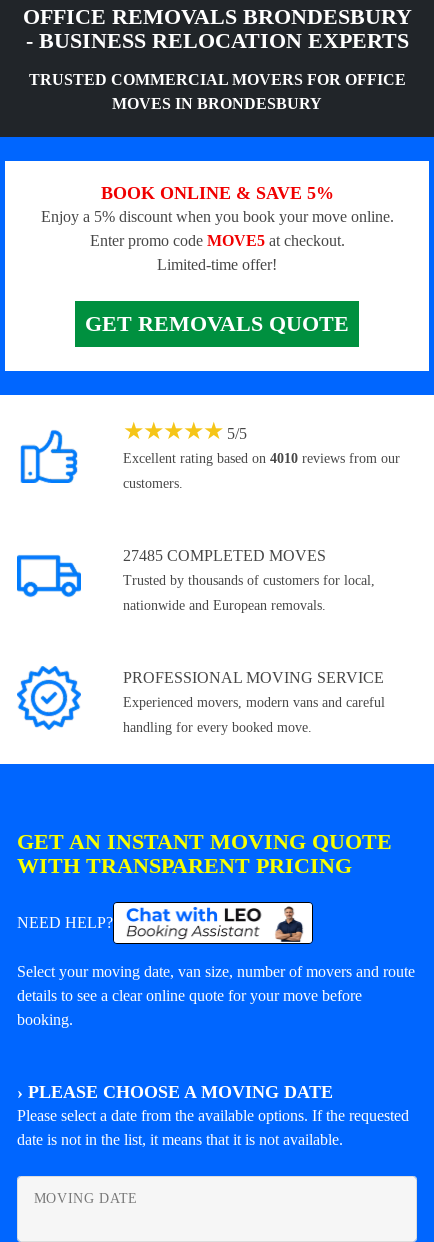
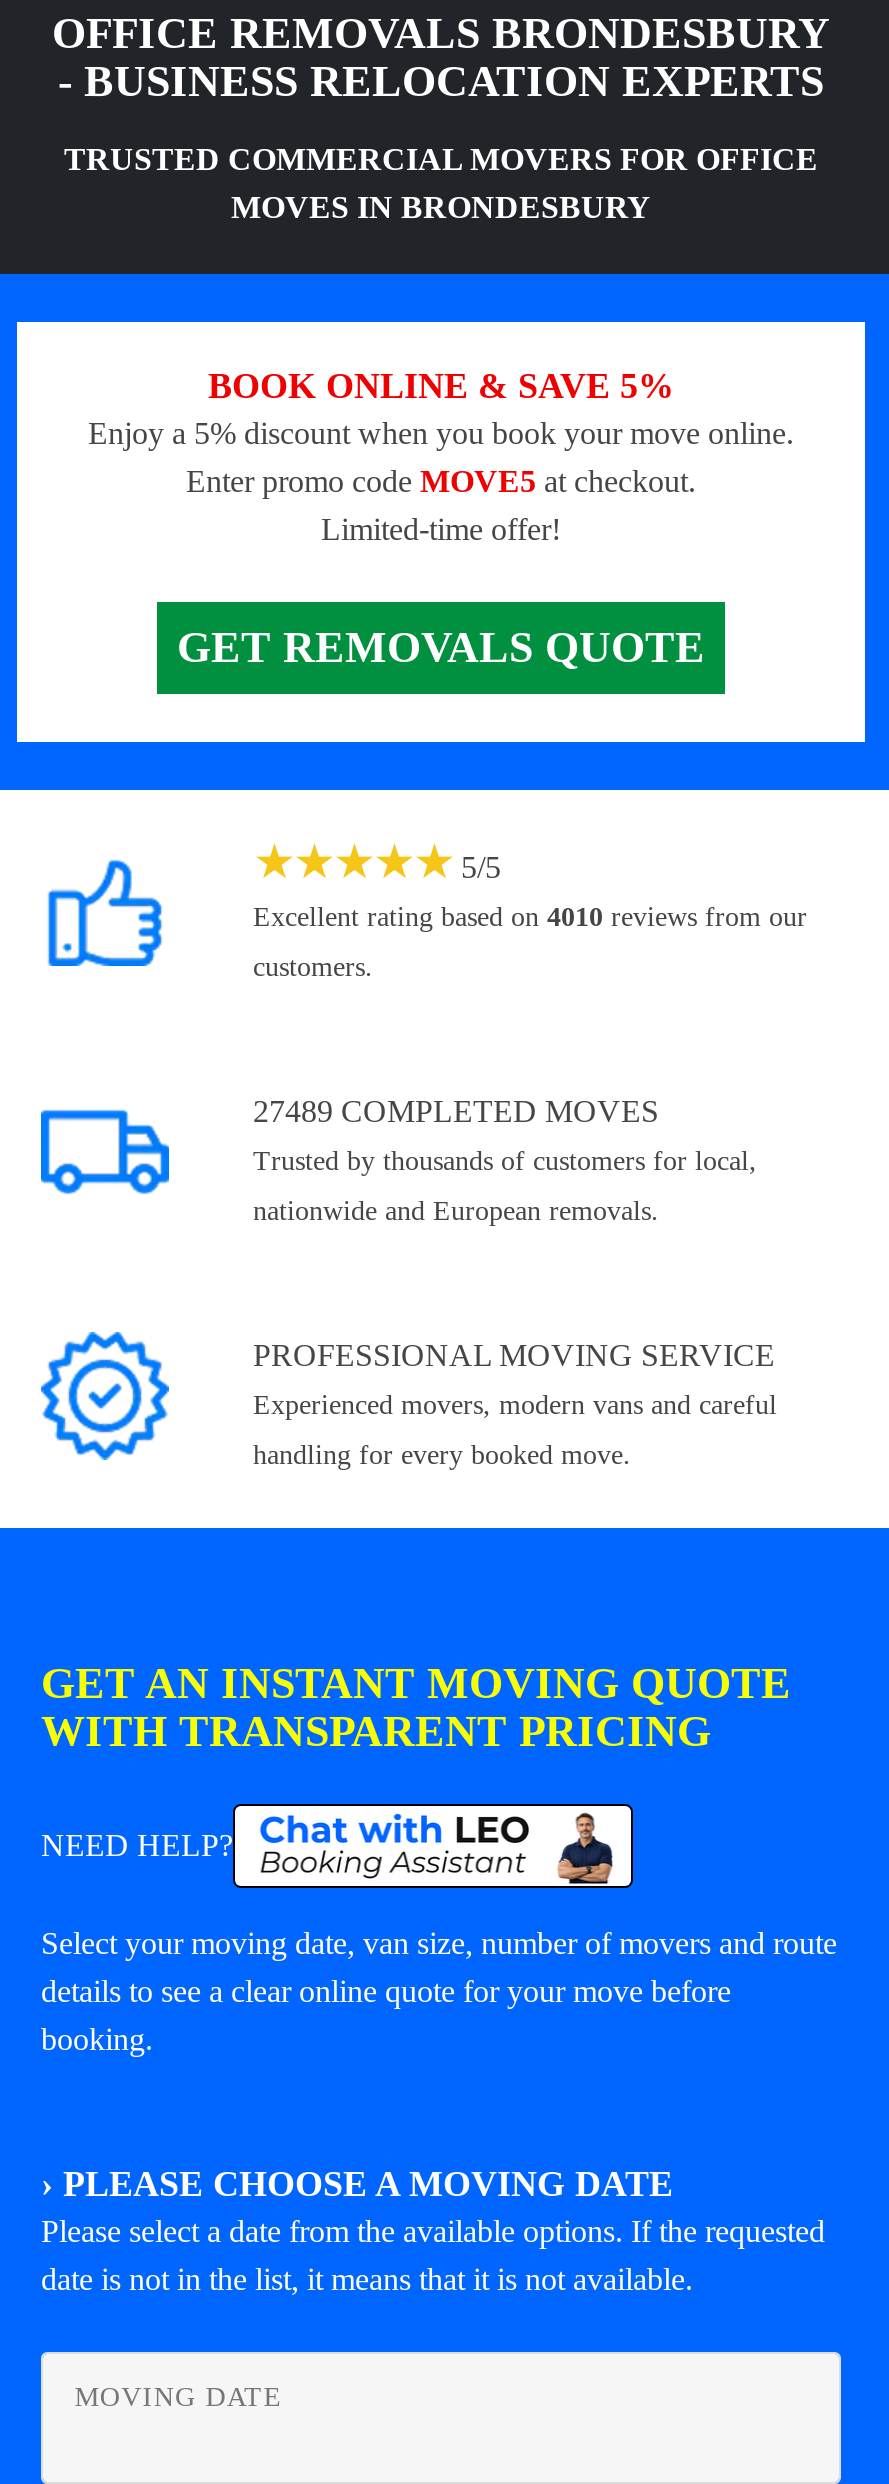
- 27485 COMPLETED MOVES
+ 27489 COMPLETED MOVES
